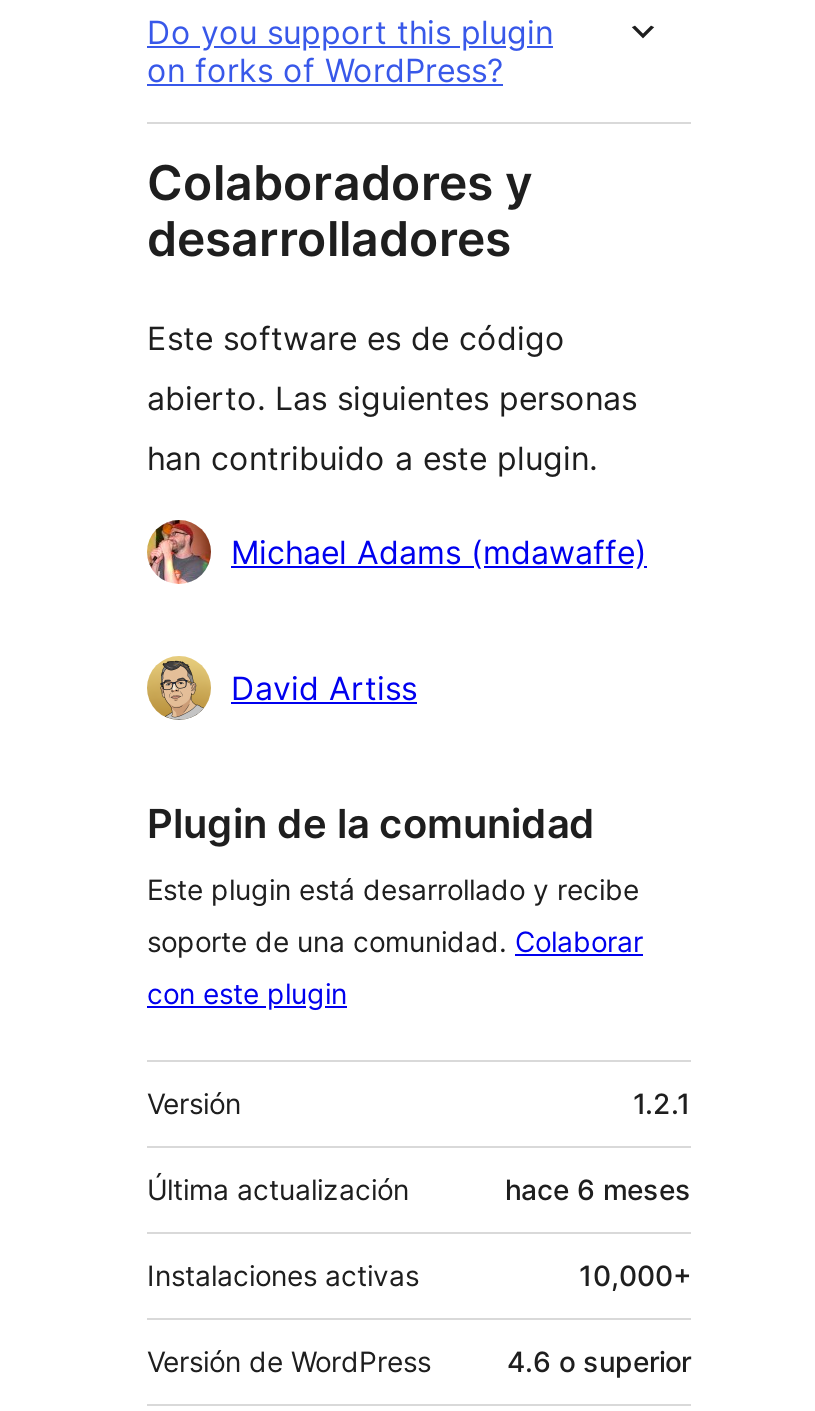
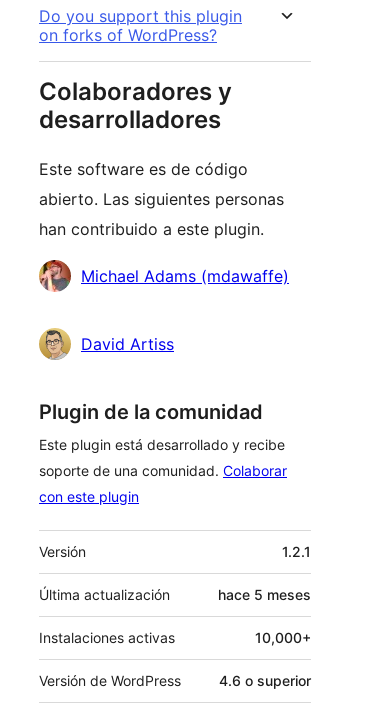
- hace 6 meses
+ hace 5 meses
